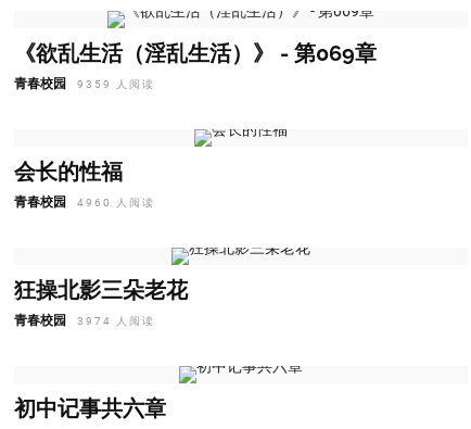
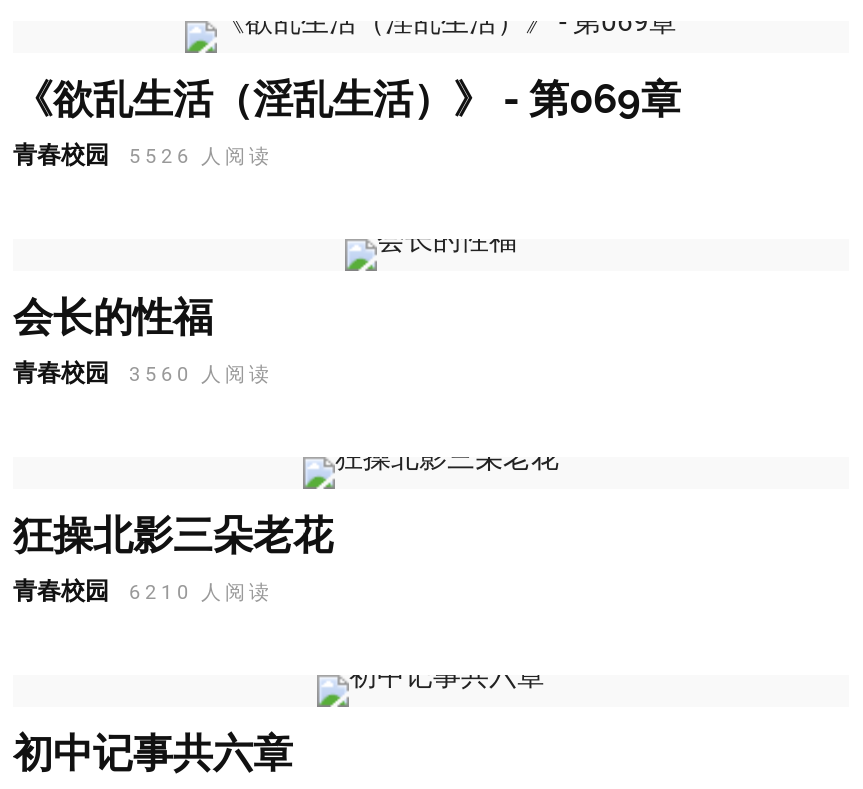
- 青春校园 9359 人阅读
+ 青春校园 5526 人阅读

- 青春校园 4960 人阅读
+ 青春校园 3560 人阅读

- 青春校园 3974 人阅读
+ 青春校园 6210 人阅读
